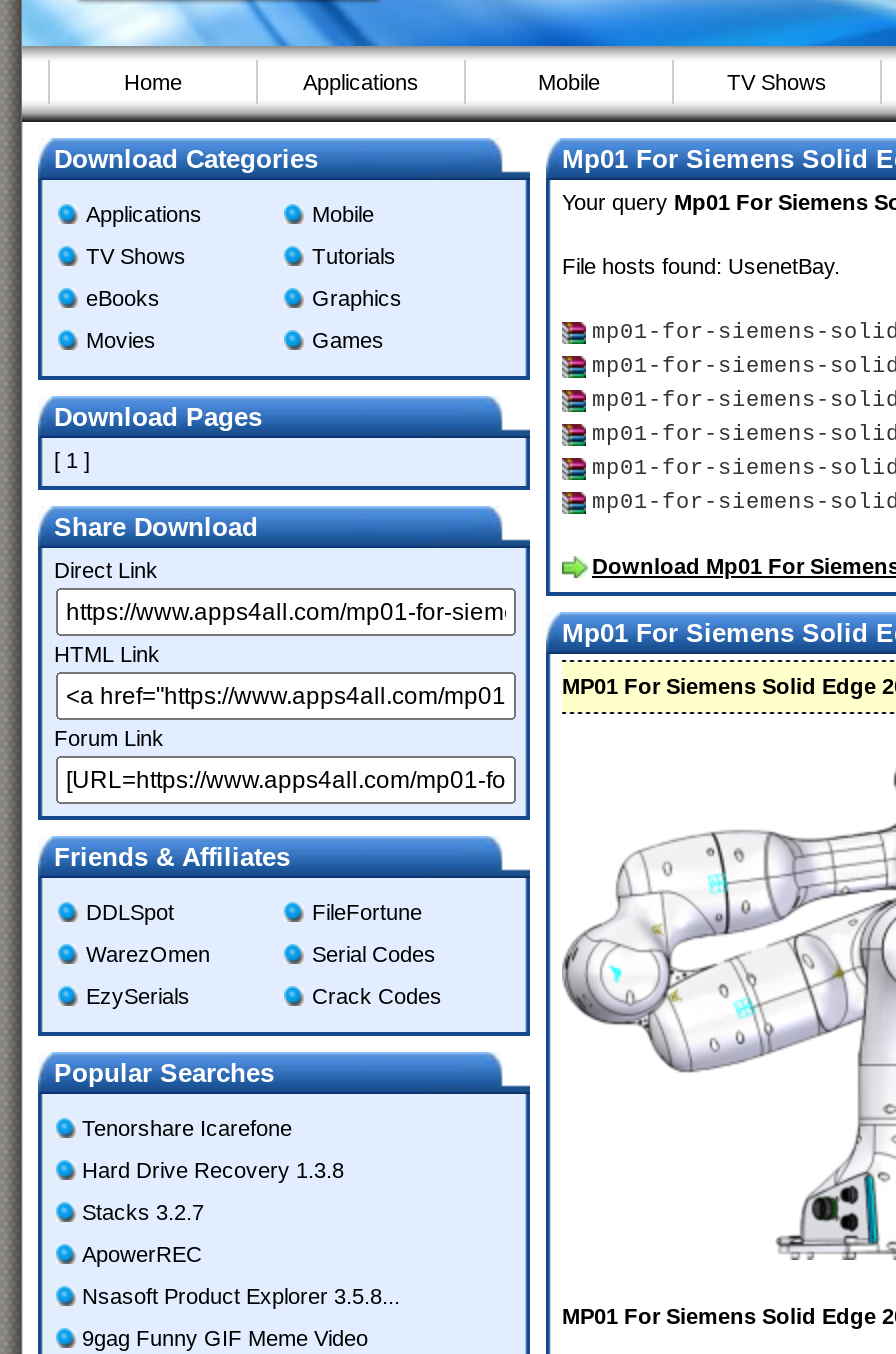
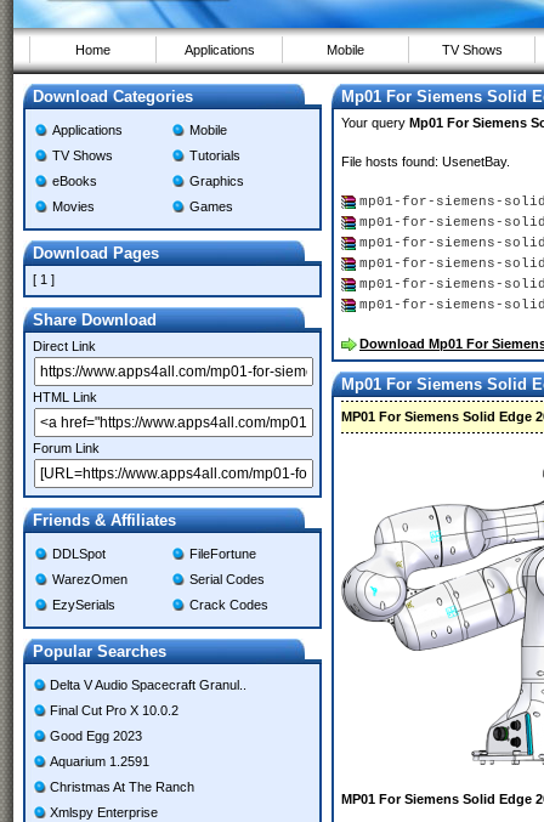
- Tenorshare Icarefone
+ Delta V Audio Spacecraft Granul..

- Hard Drive Recovery 1.3.8
+ Final Cut Pro X 10.0.2

- Stacks 3.2.7
+ Good Egg 2023

- ApowerREC
+ Aquarium 1.2591

- Nsasoft Product Explorer 3.5.8...
+ Christmas At The Ranch

- 9gag Funny GIF Meme Video
+ Xmlspy Enterprise
